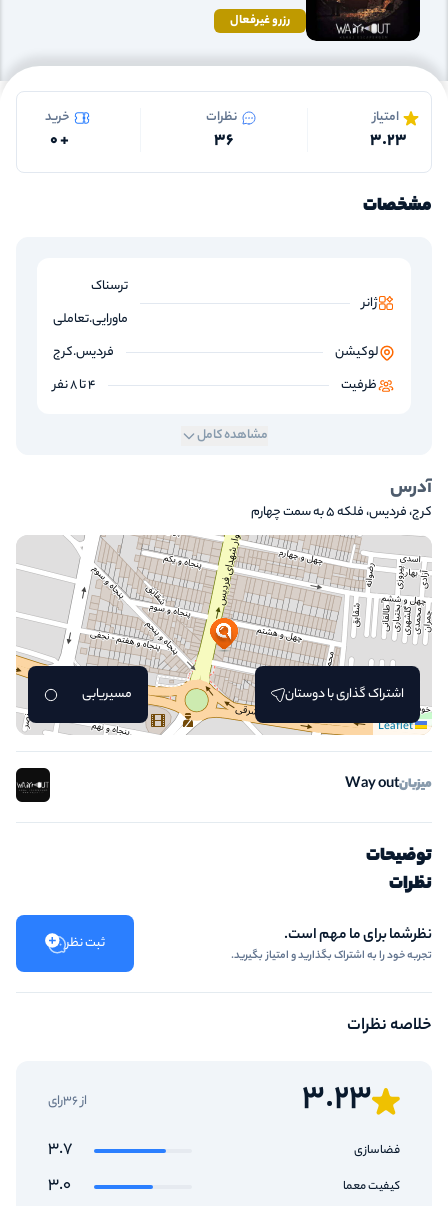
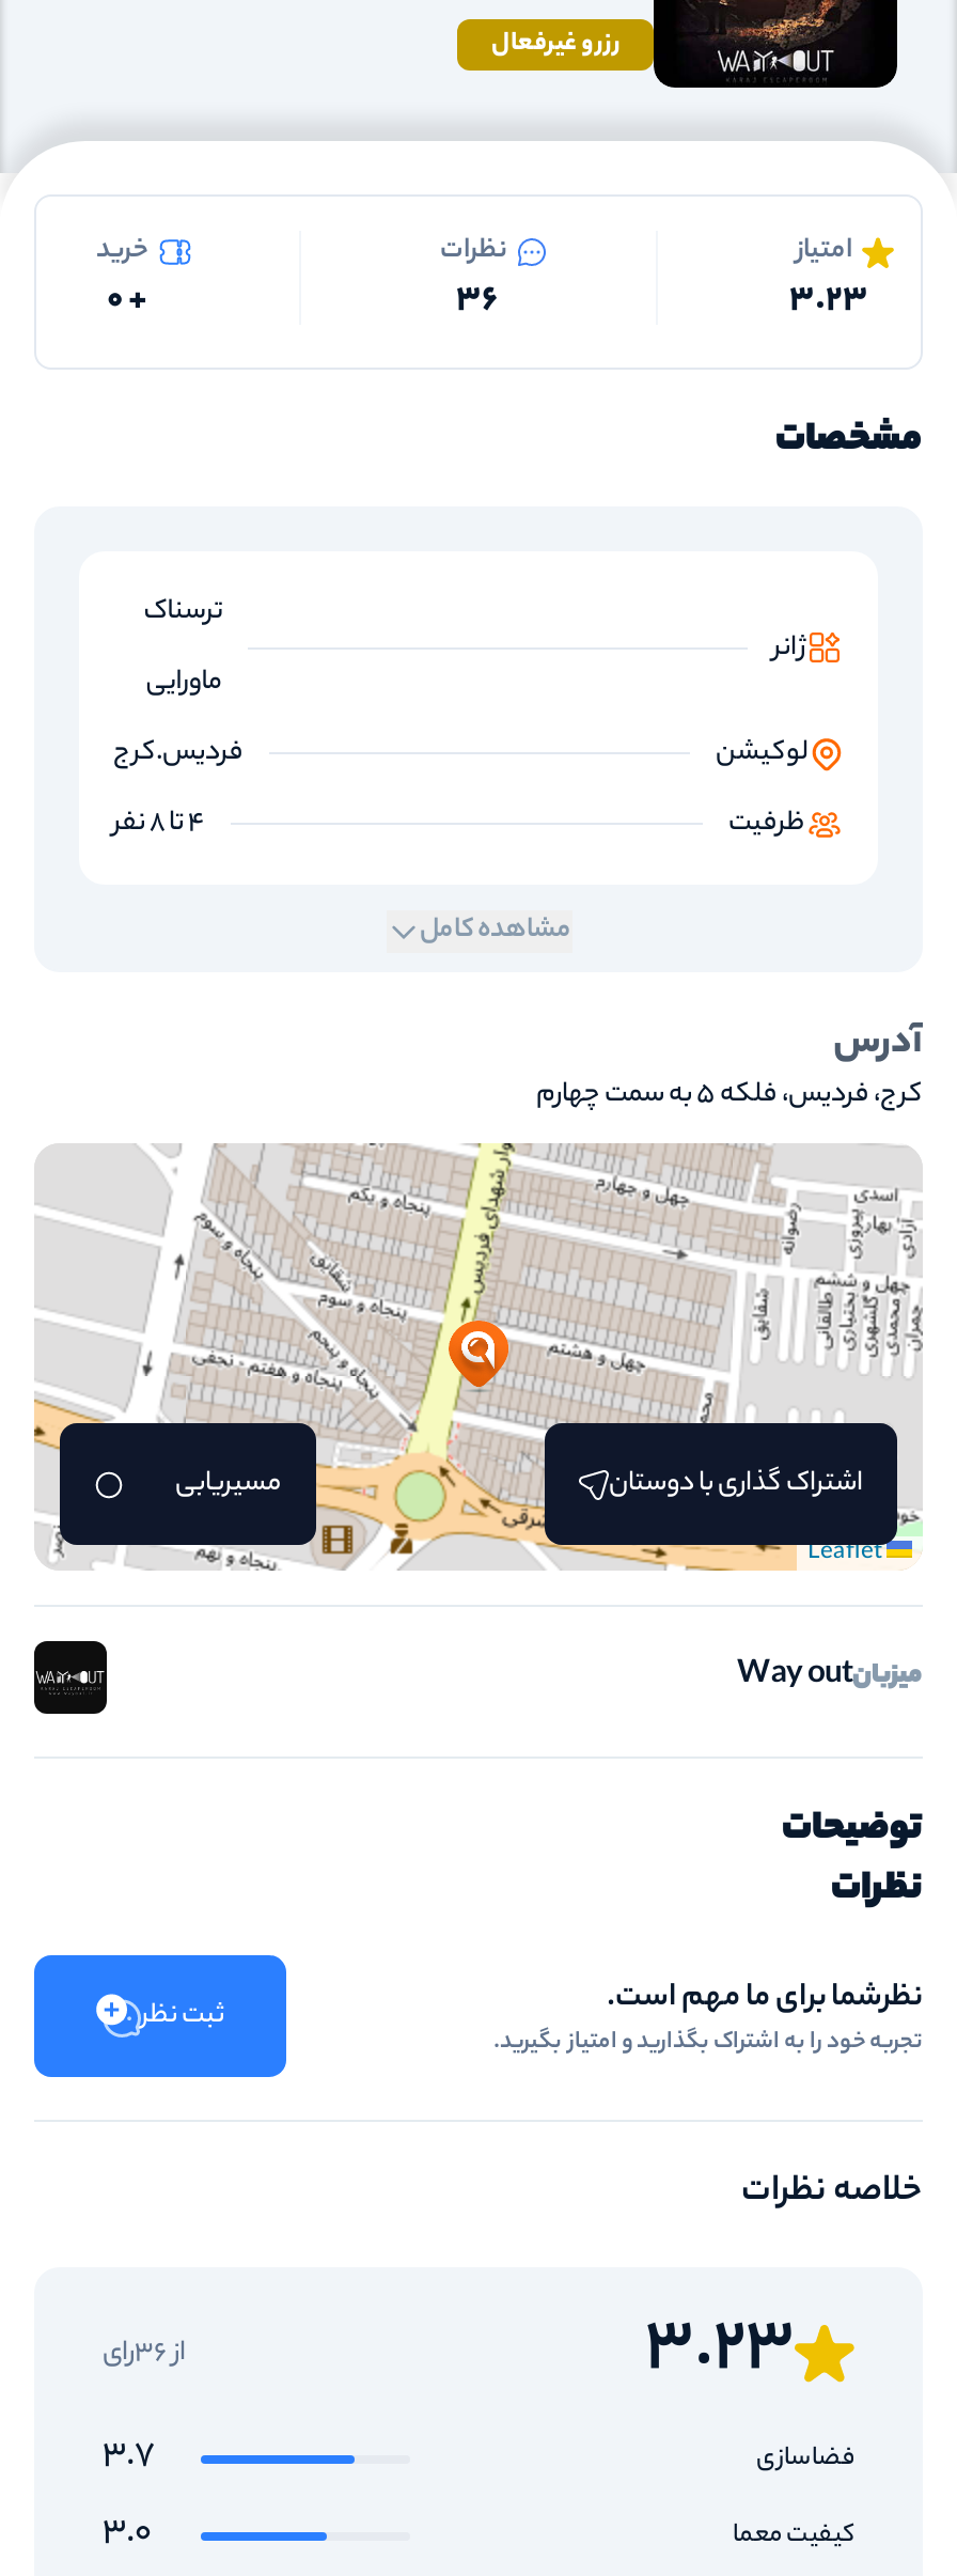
- ماورایی.تعاملی
+ ماورایی
